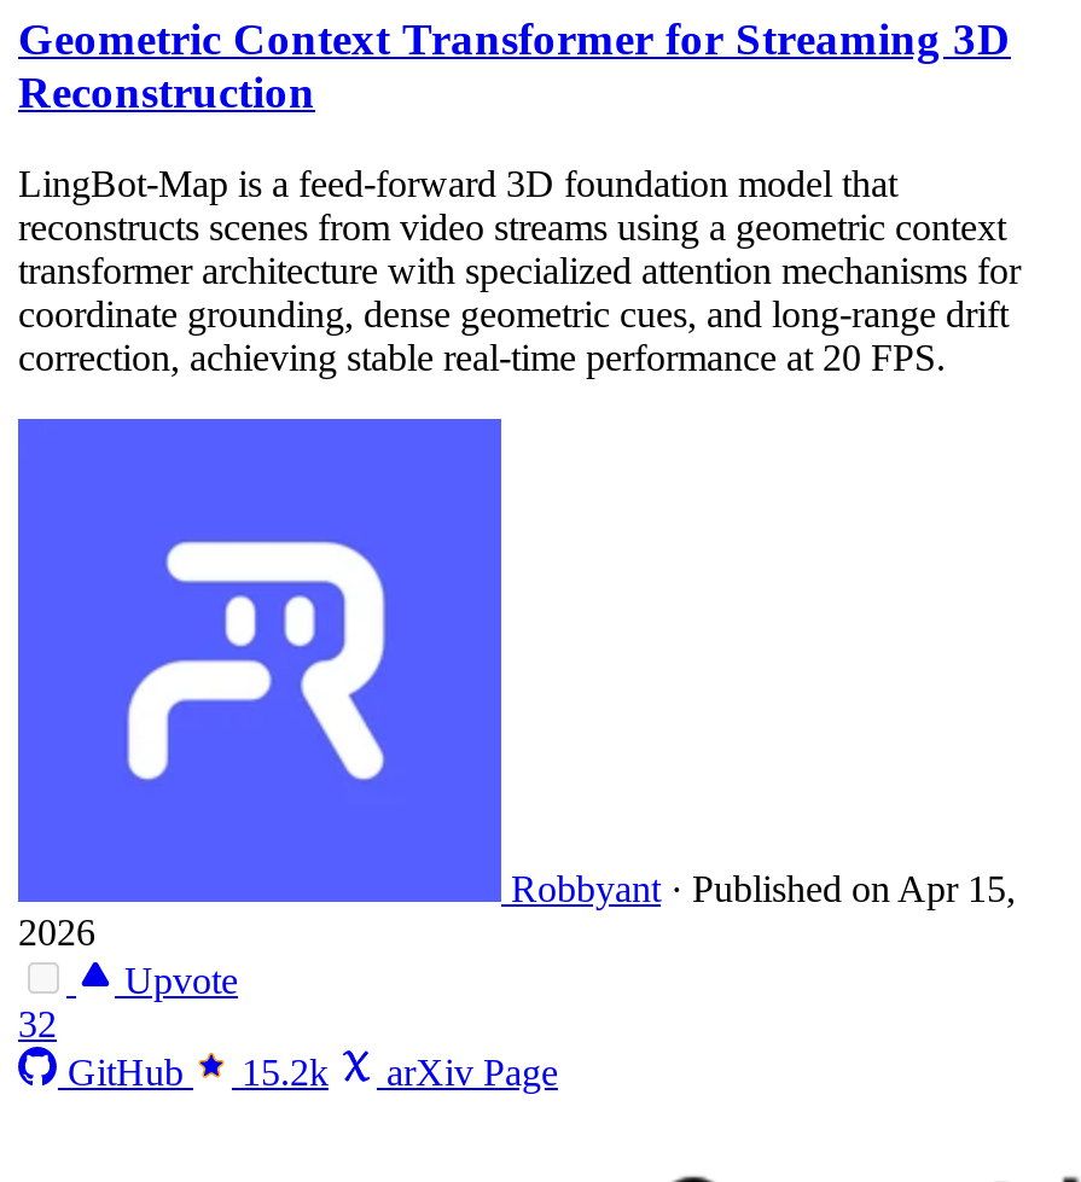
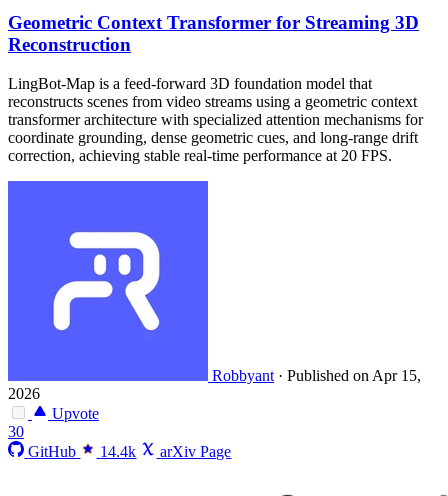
- 32
+ 30

- GitHub 15.2k arXiv Page
+ GitHub 14.4k arXiv Page
